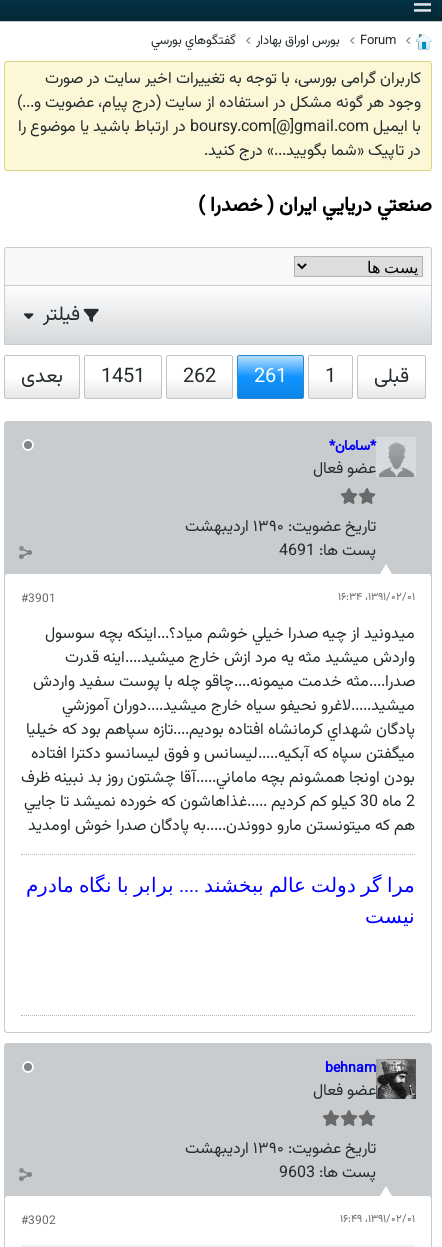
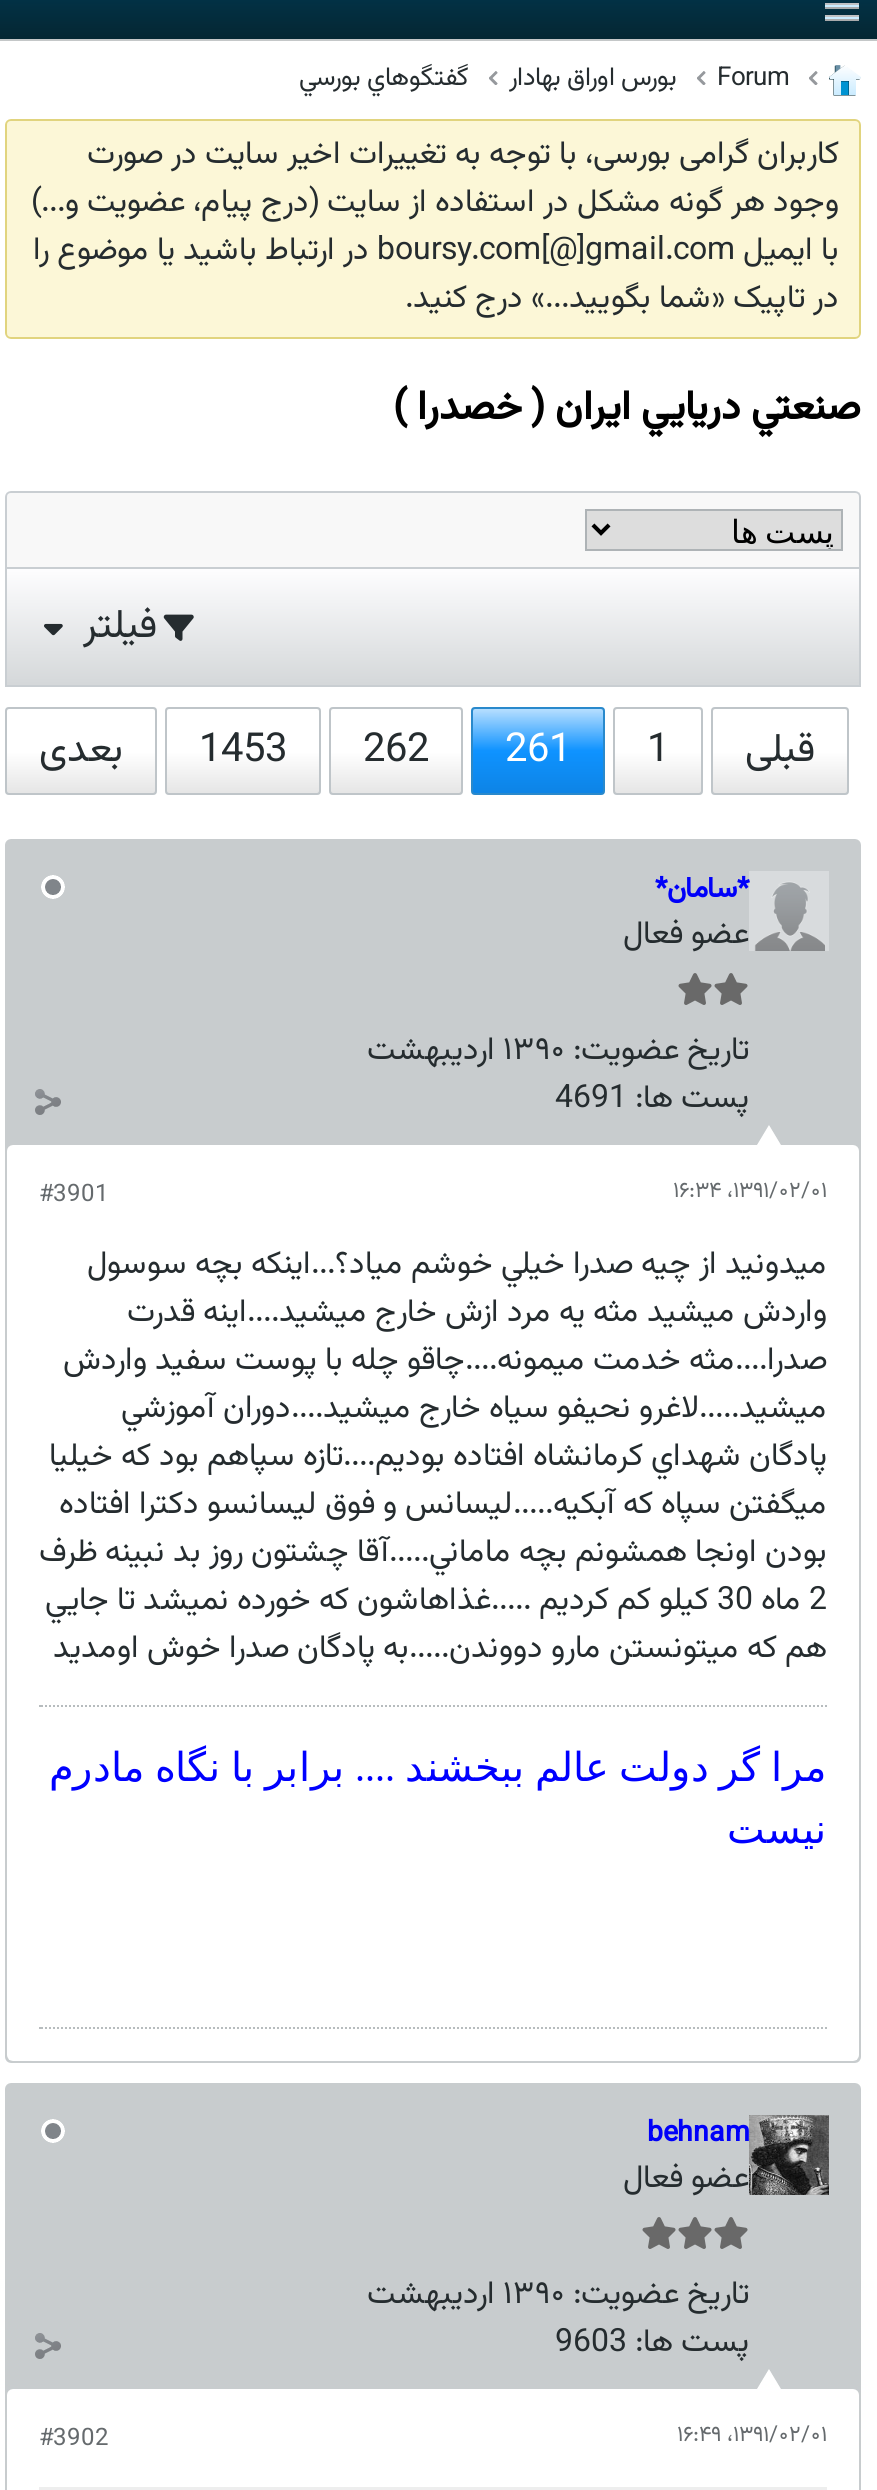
- 1451
+ 1453
